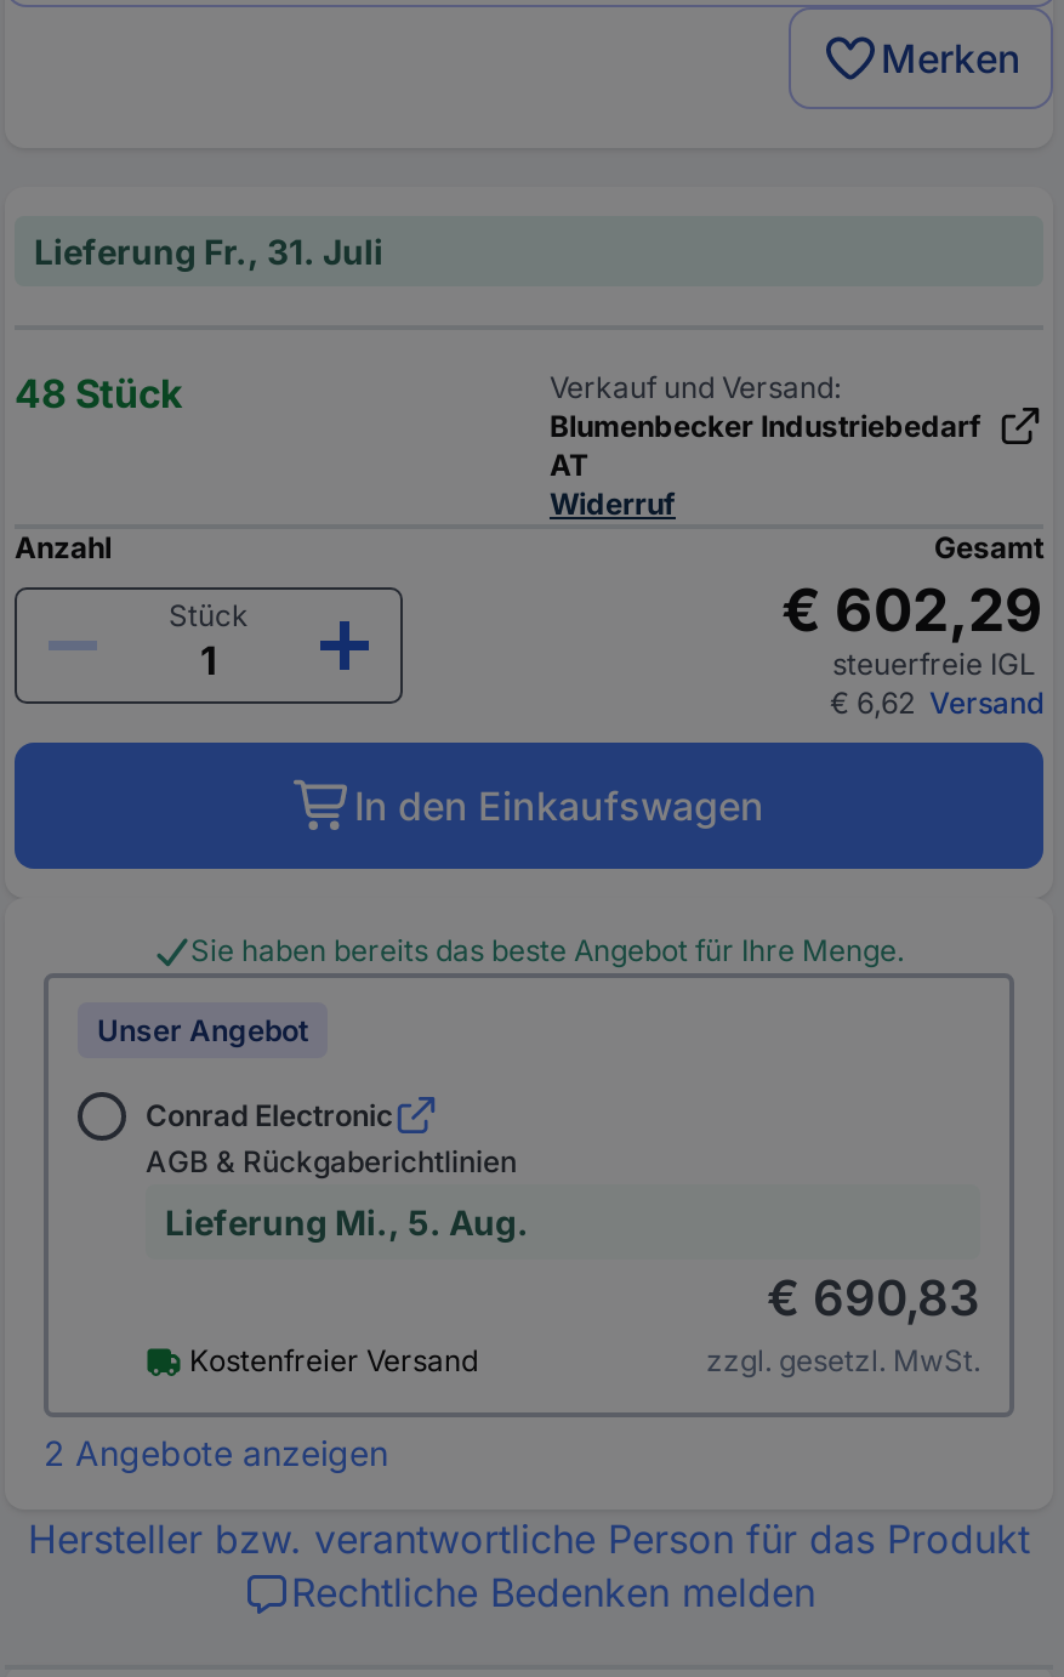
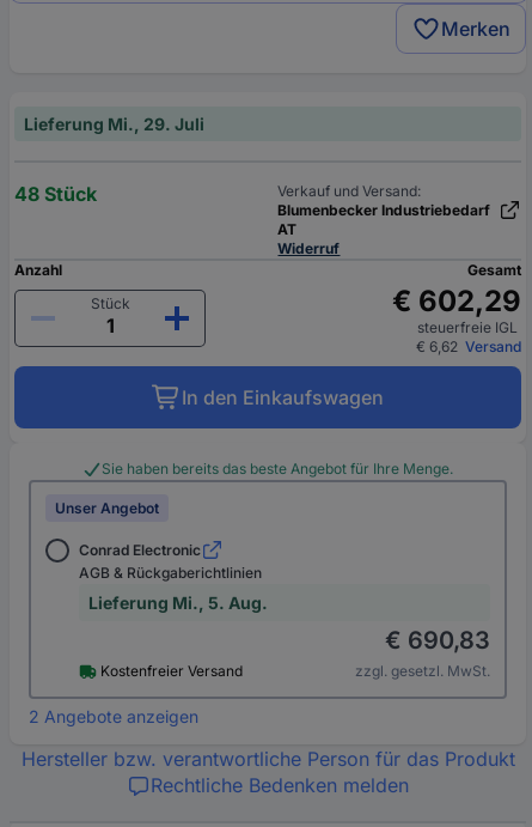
- Lieferung Fr., 31. Juli
+ Lieferung Mi., 29. Juli
